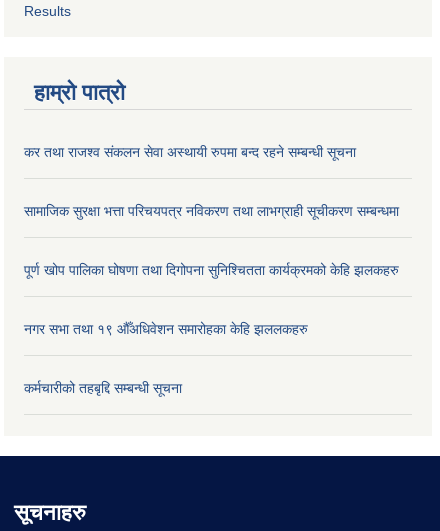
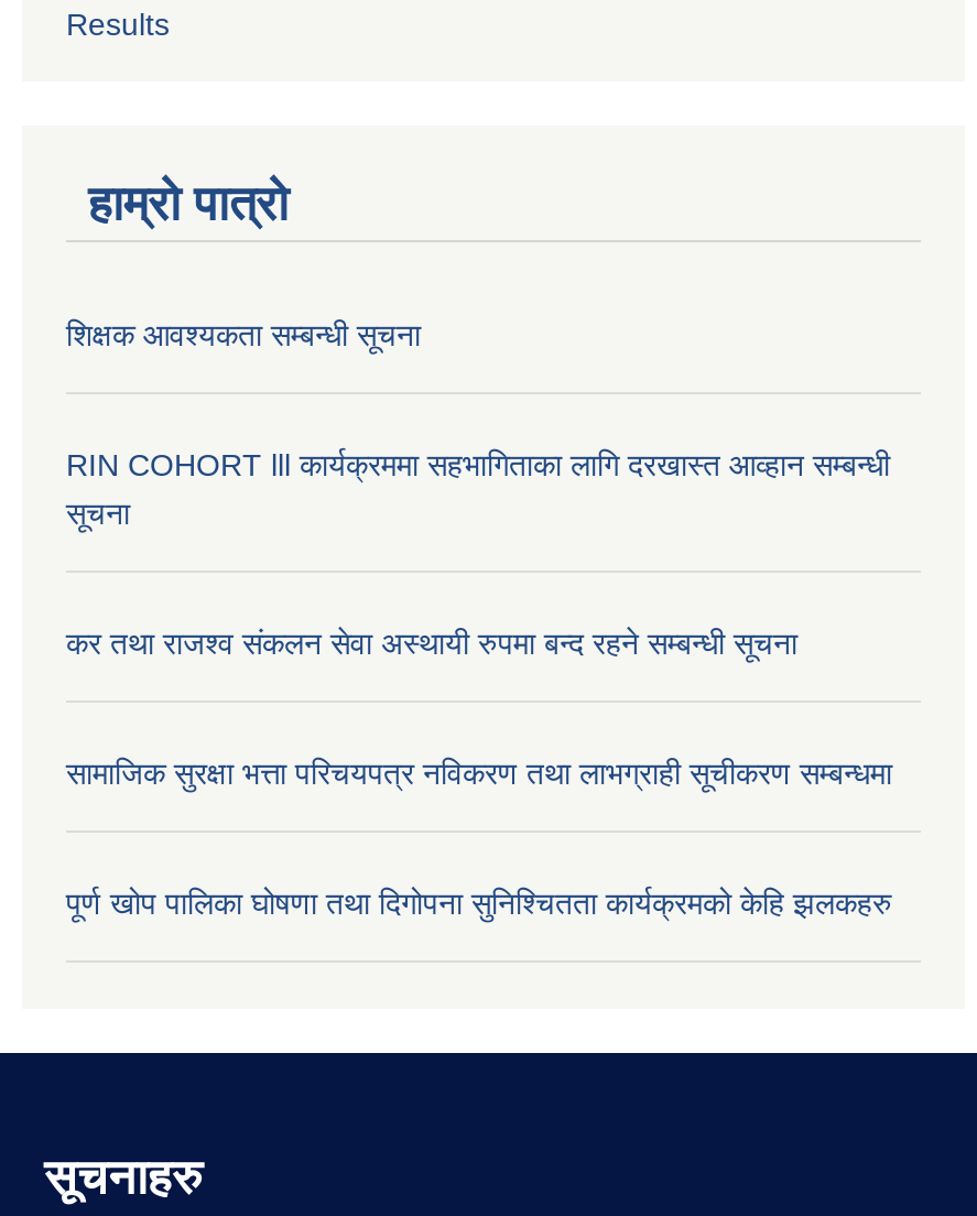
+ शिक्षक आवश्यकता सम्बन्धी सूचना

+ RIN COHORT lll कार्यक्रममा सहभागिताका लागि दरखास्त आव्हान सम्बन्धी
+ सूचना

moved down: कर तथा राजश्व संकलन सेवा अस्थायी रुपमा बन्द रहने सम्बन्धी सूचना | सामाजिक सुरक्षा भत्ता परिचयपत्र नविकरण तथा लाभग्राही सूचीकरण सम्बन्धमा | पूर्ण खोप पालिका घोषणा तथा दिगोपना सुनिश्चितता कार्यक्रमको केहि झलकहरु

- नगर सभा तथा १९ औँअधिवेशन समारोहका केहि झललकहरु

- कर्मचारीको तहबृद्दि सम्बन्धी सूचना
